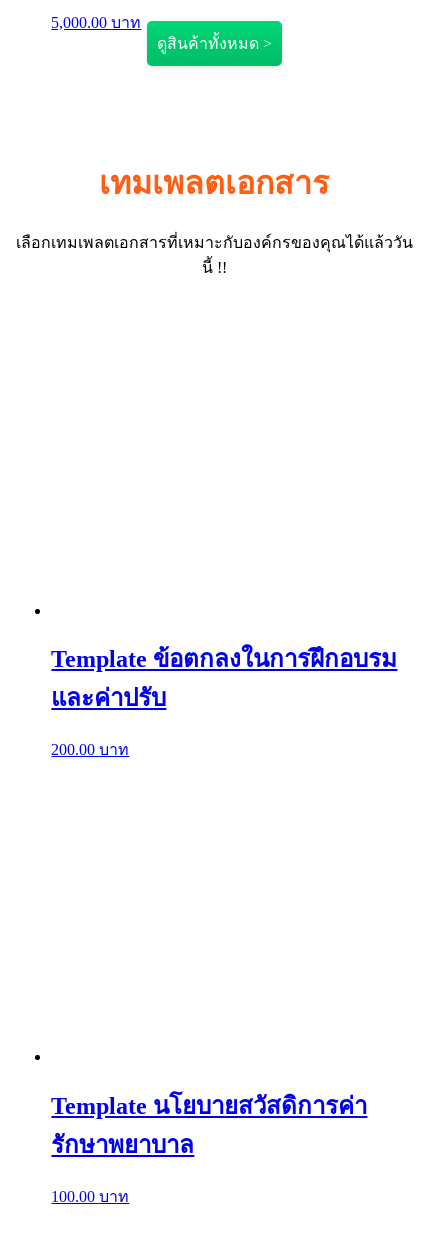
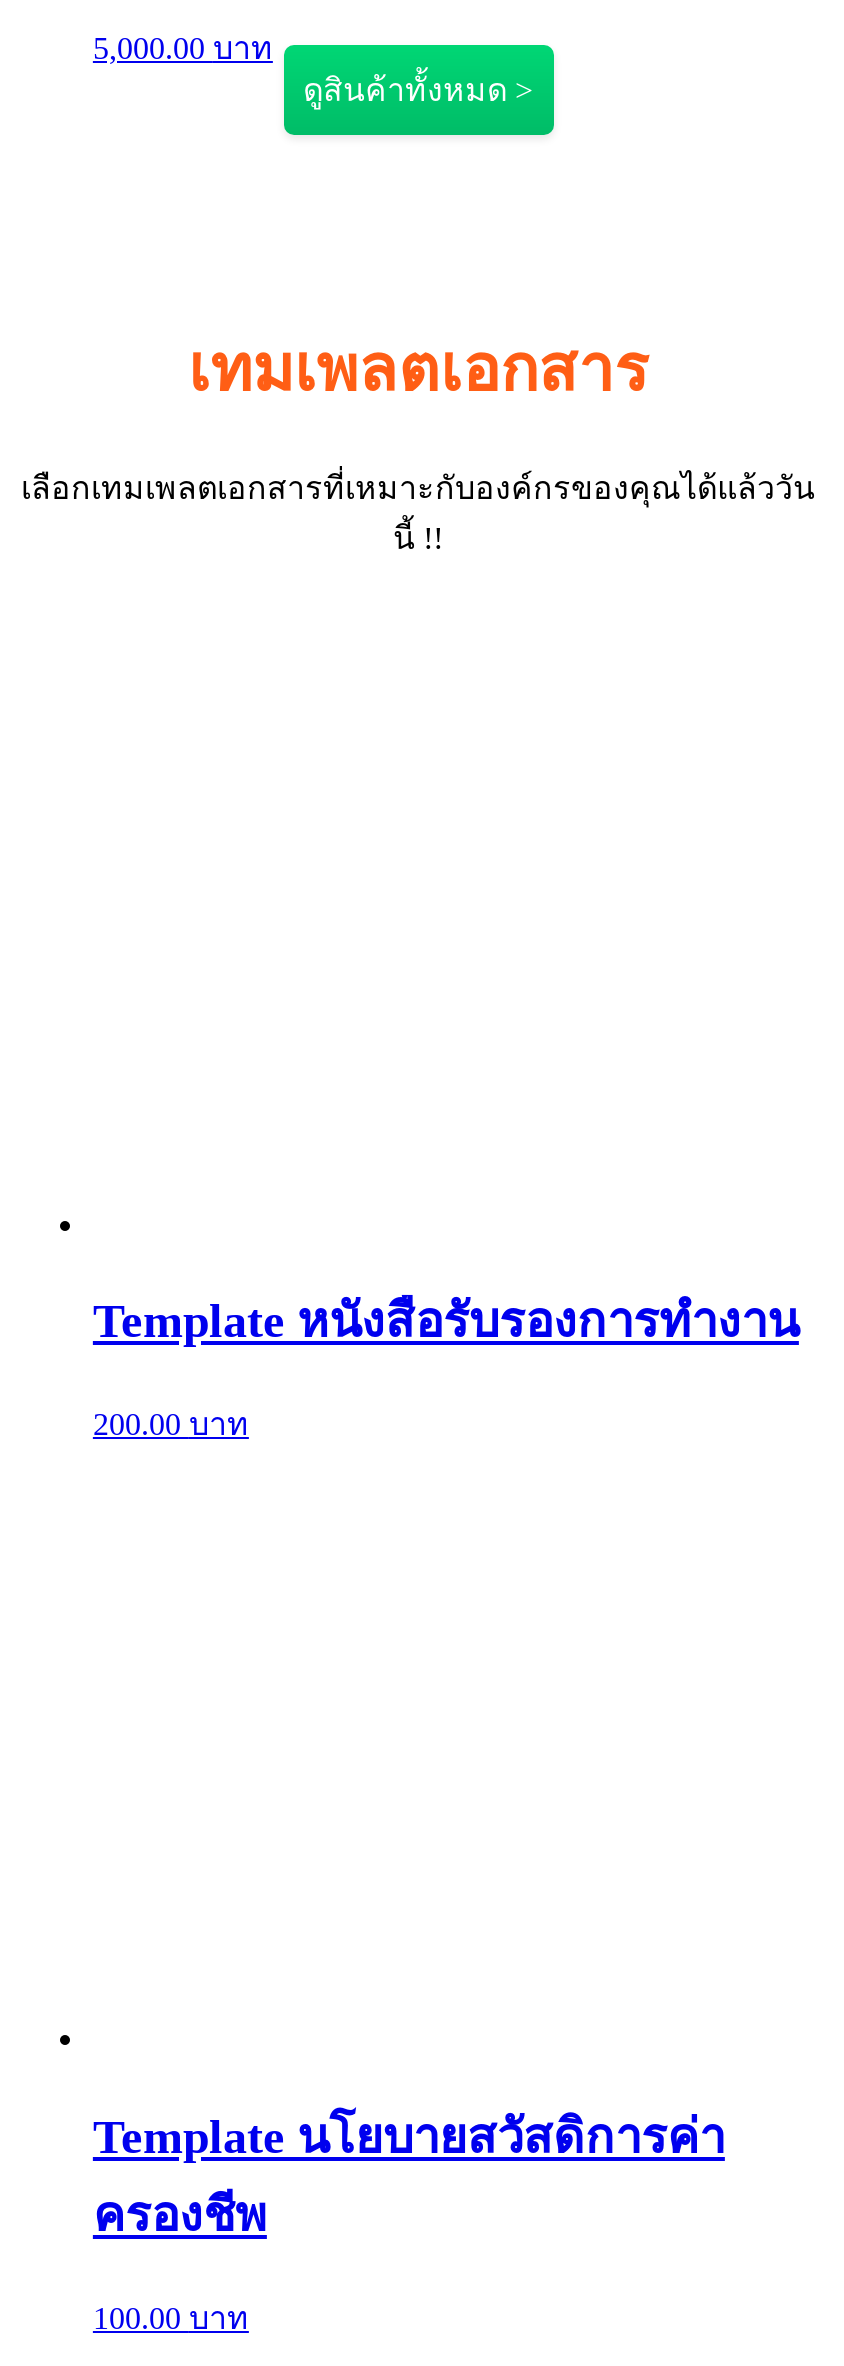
- Template ข้อตกลงในการฝึกอบรม
- และค่าปรับ
+ Template หนังสือรับรองการทำงาน

- รักษาพยาบาล
+ ครองชีพ
